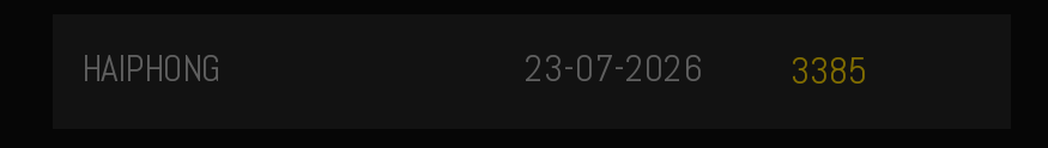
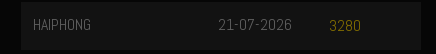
- 23-07-2026
+ 21-07-2026

- 3385
+ 3280
